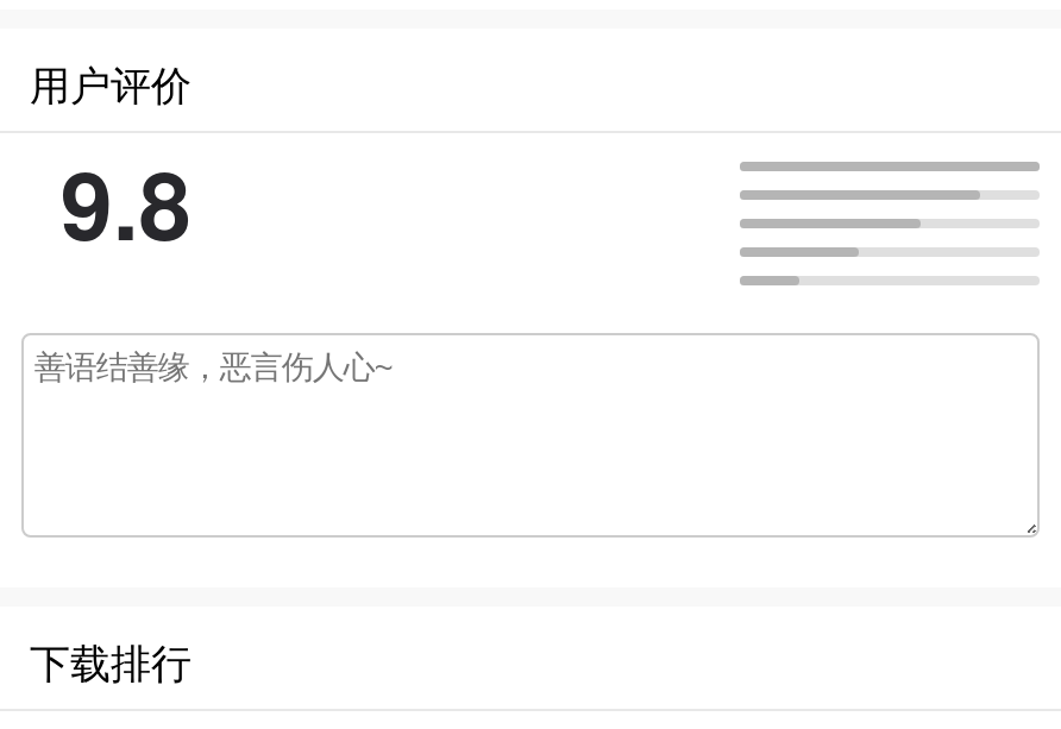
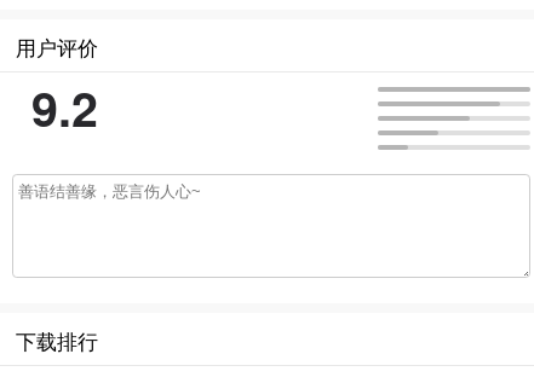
- 9.8
+ 9.2
